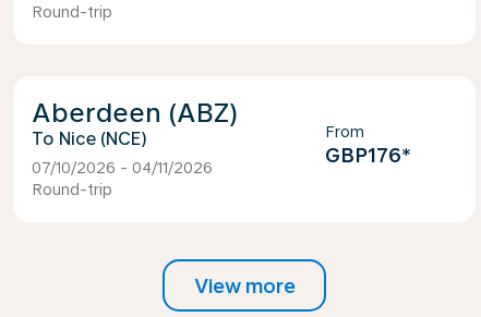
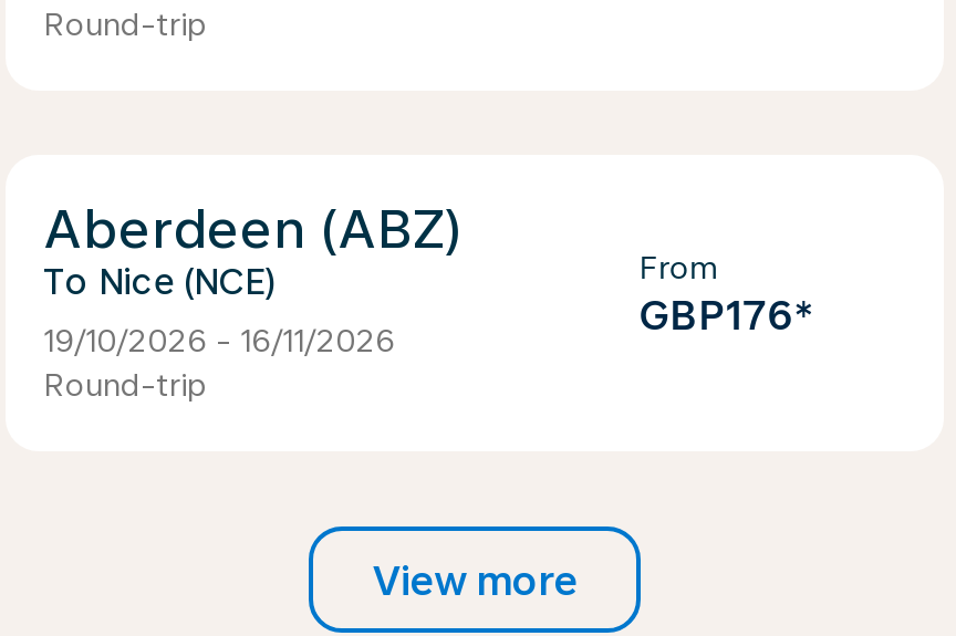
- 07/10/2026 - 04/11/2026
+ 19/10/2026 - 16/11/2026
